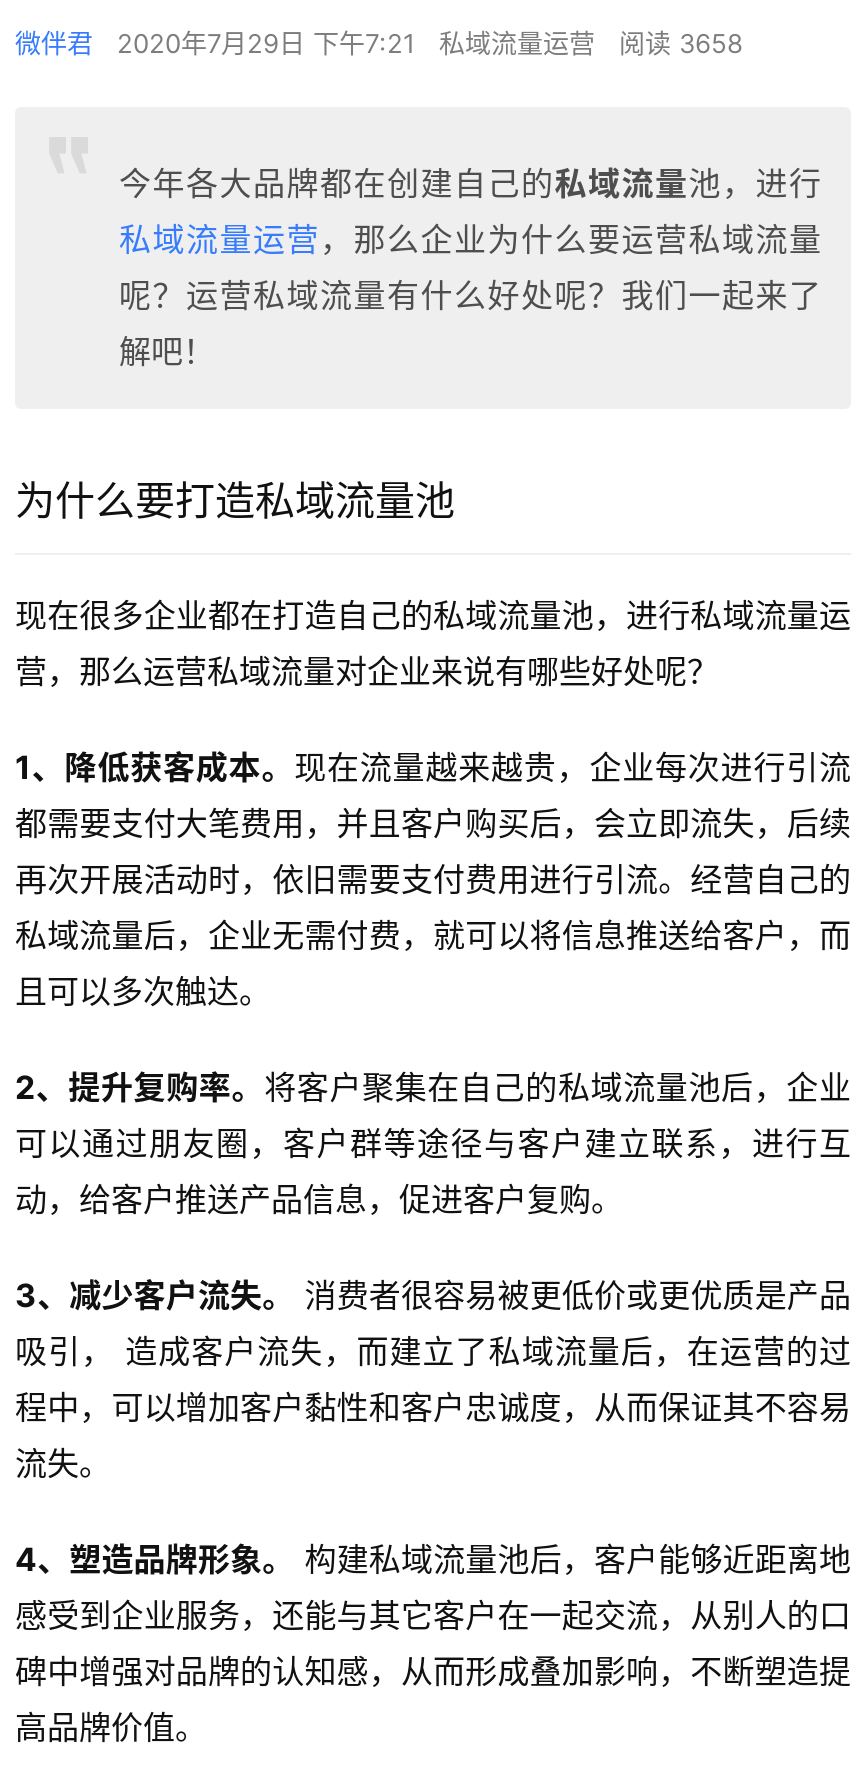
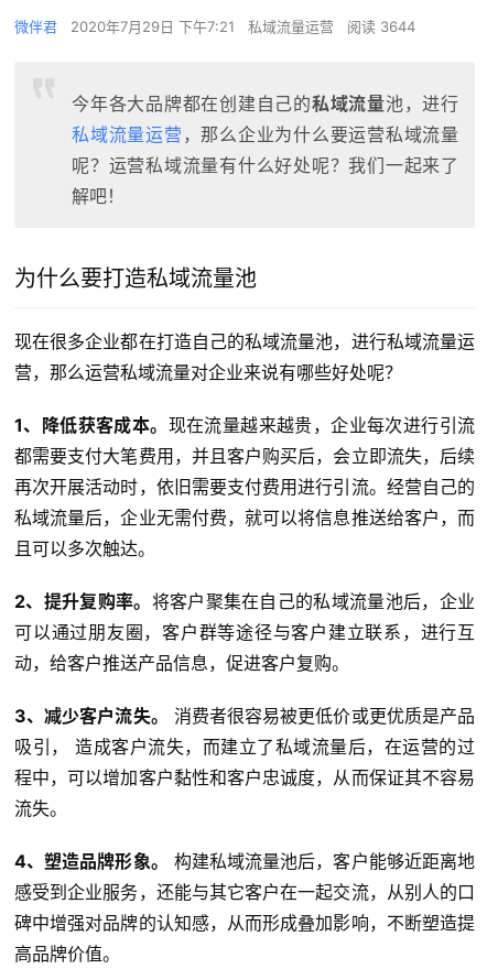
- 微伴君 2020年7月29日 下午7:21 私域流量运营 阅读 3658
+ 微伴君 2020年7月29日 下午7:21 私域流量运营 阅读 3644
